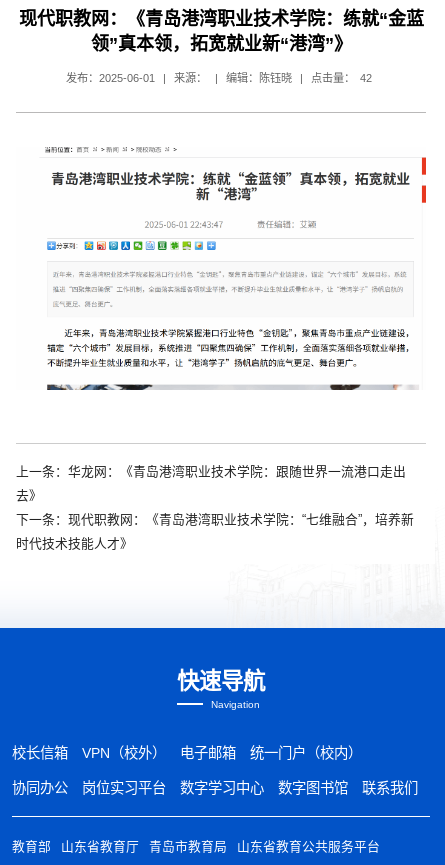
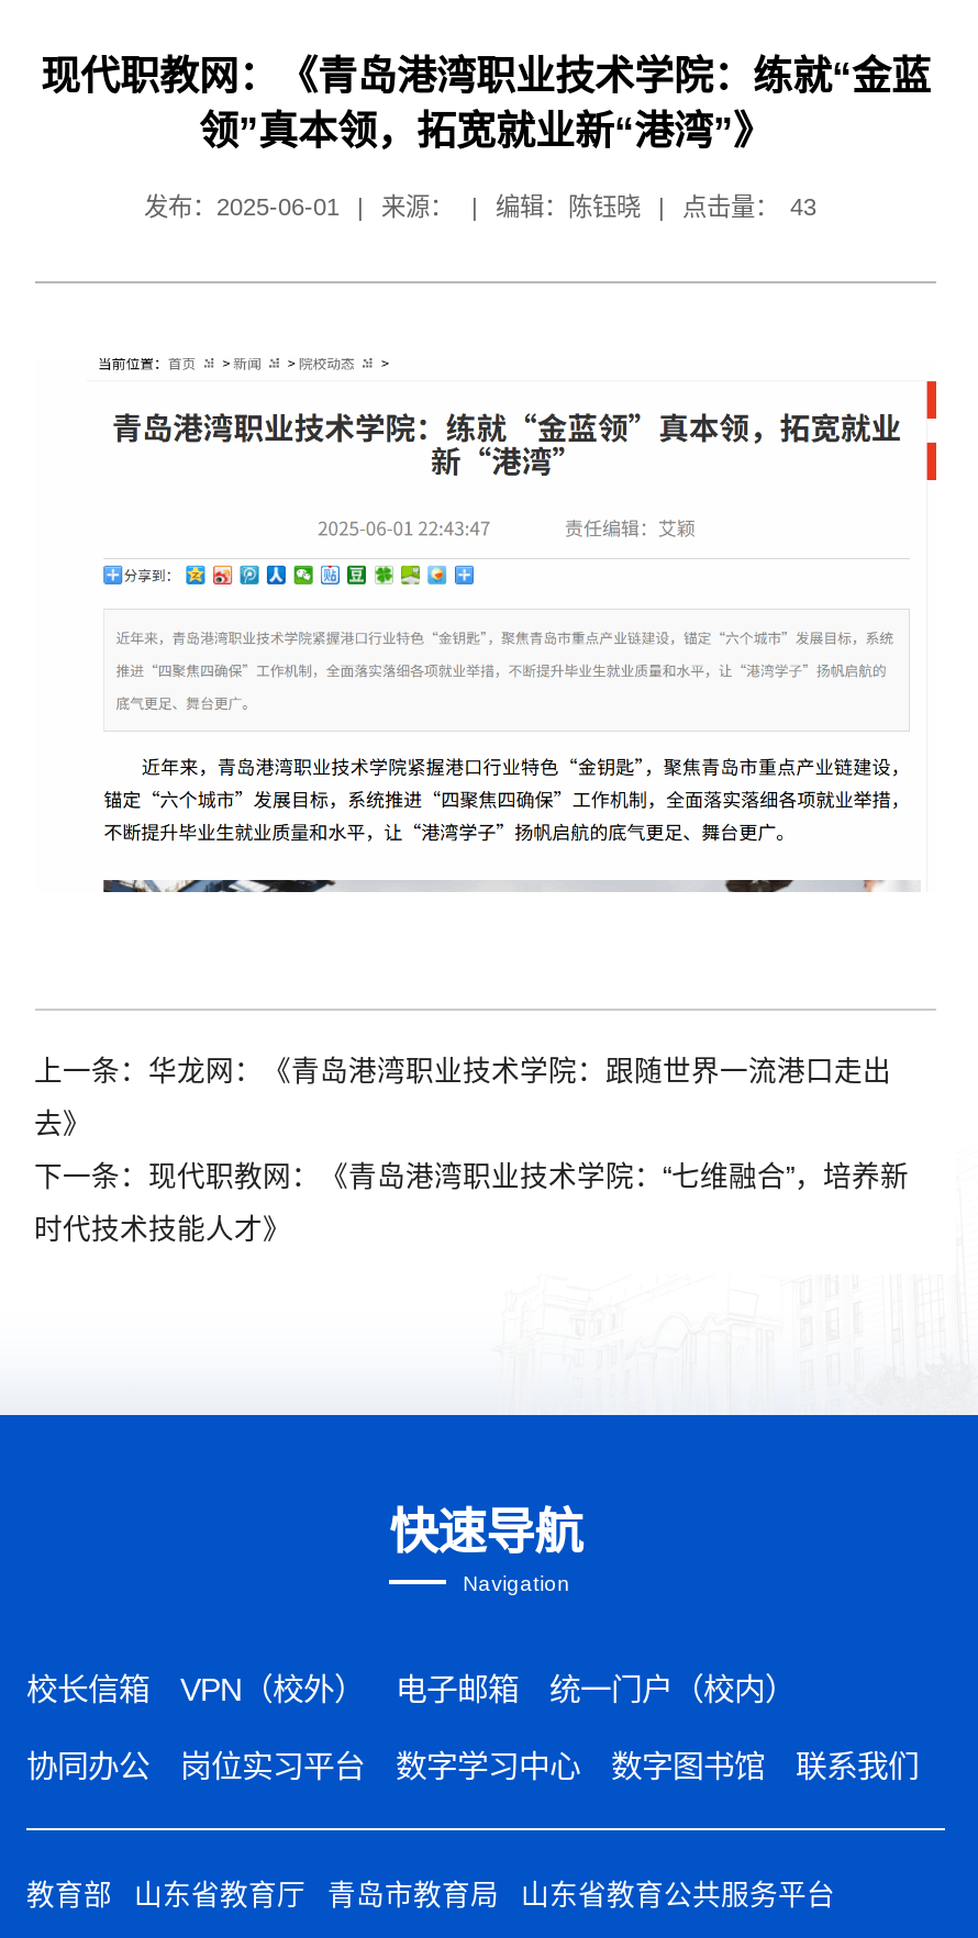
- 点击量： 42
+ 点击量： 43
